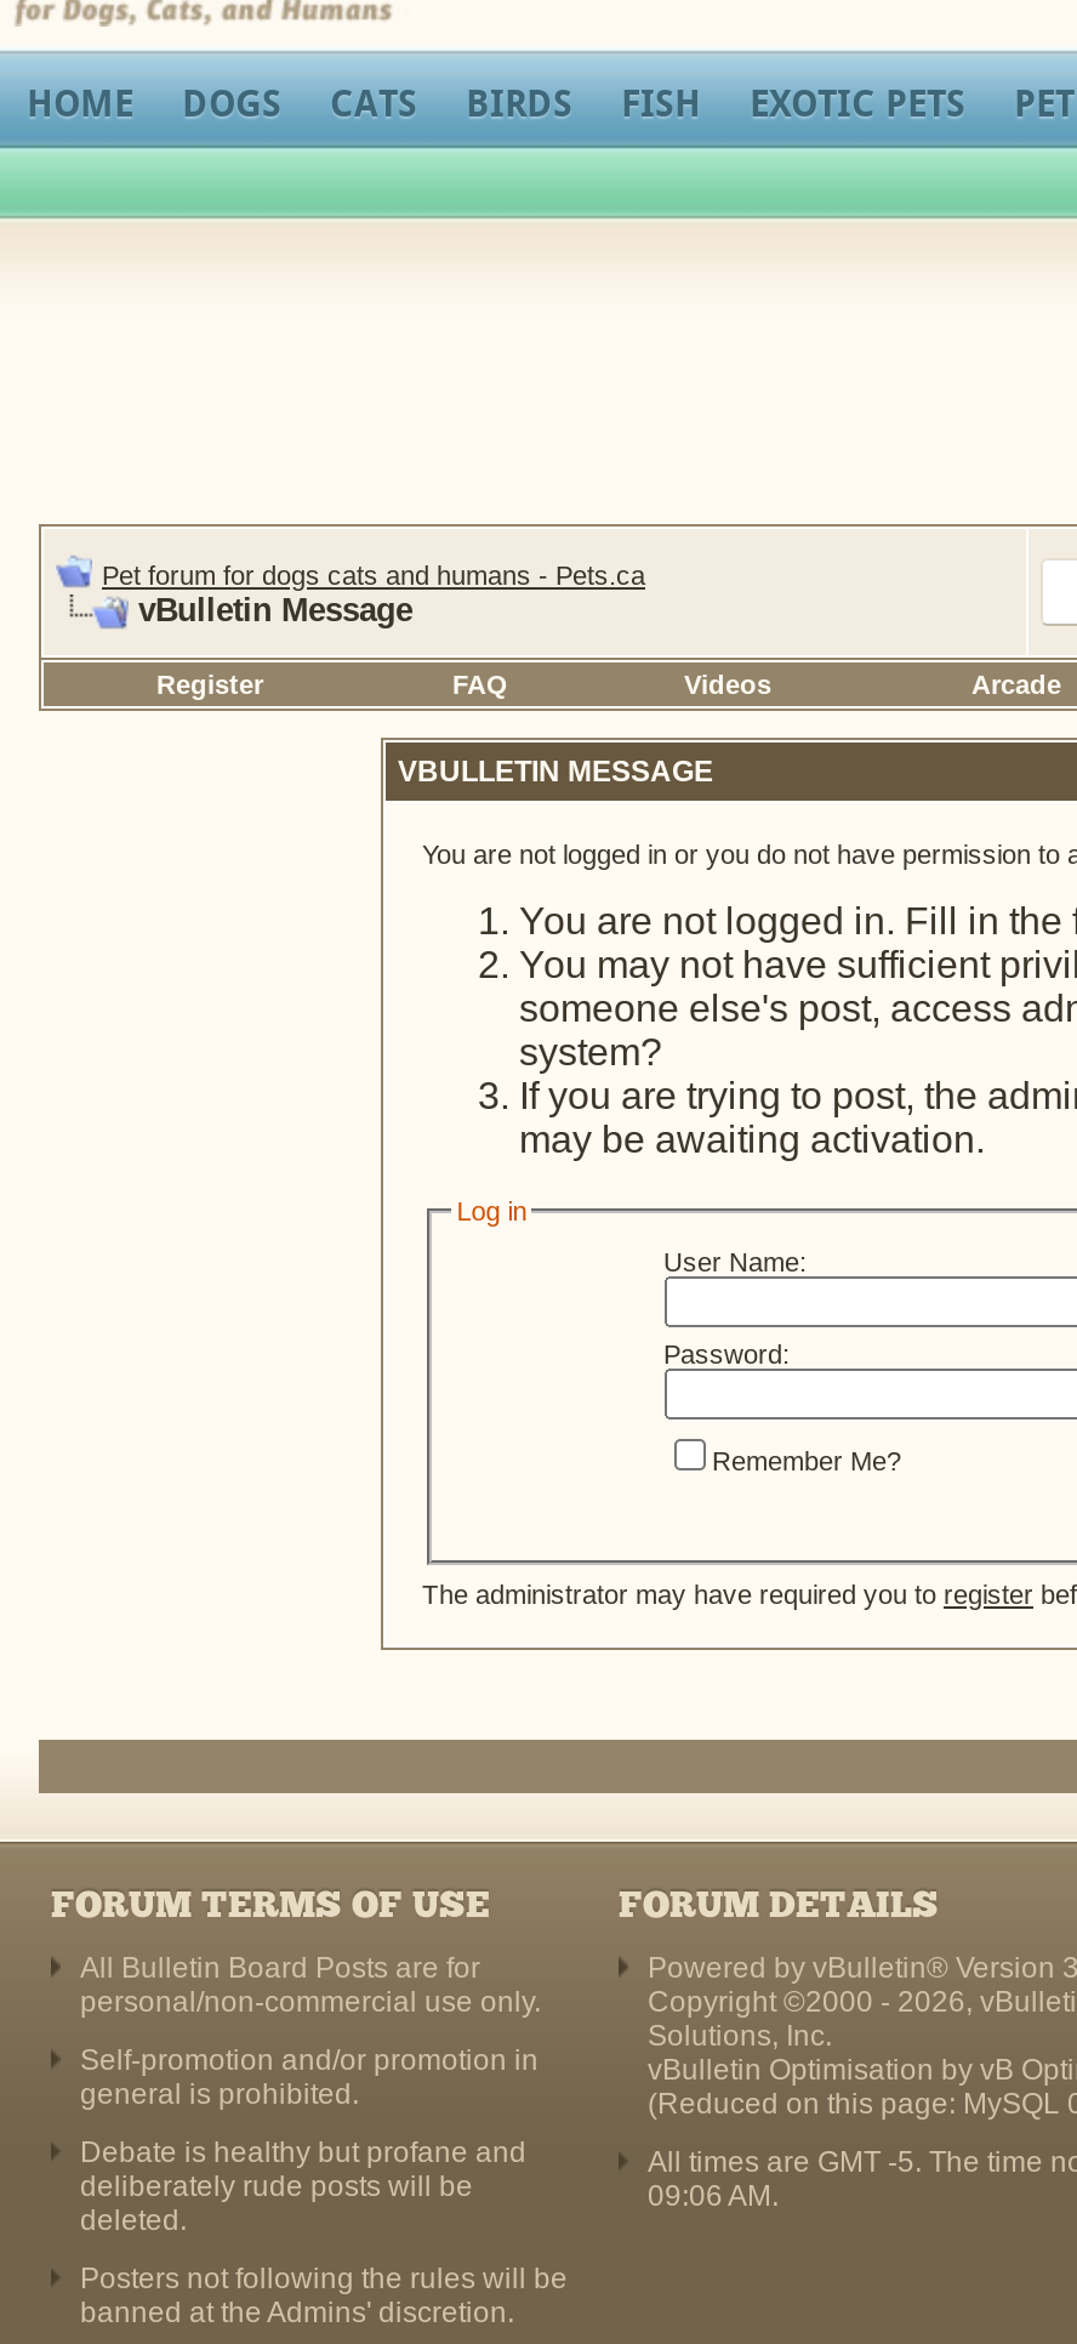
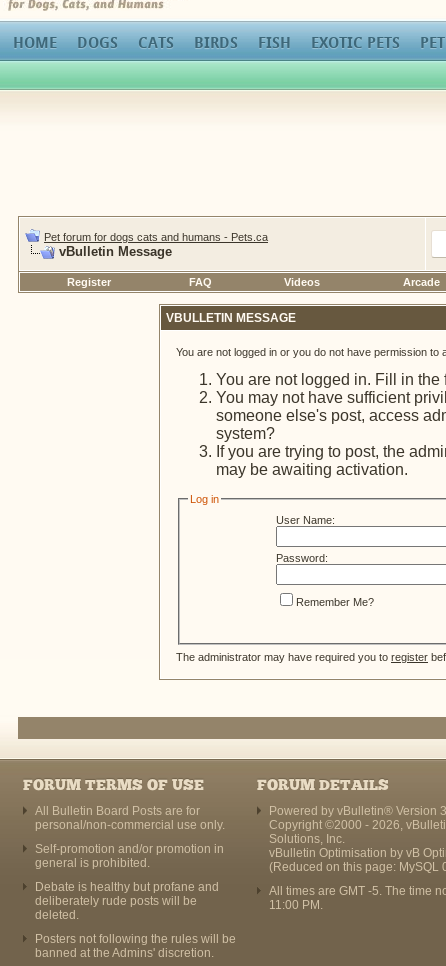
- 09:06 AM.
+ 11:00 PM.
